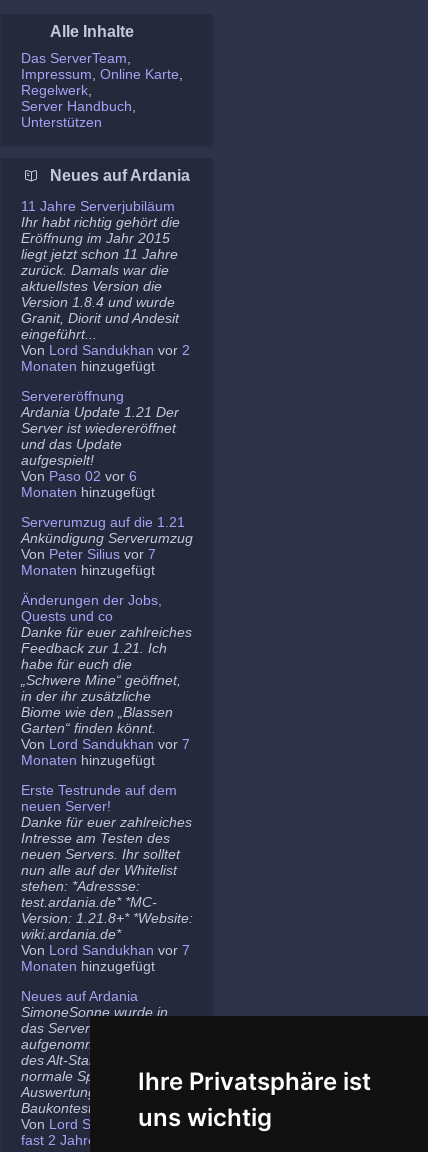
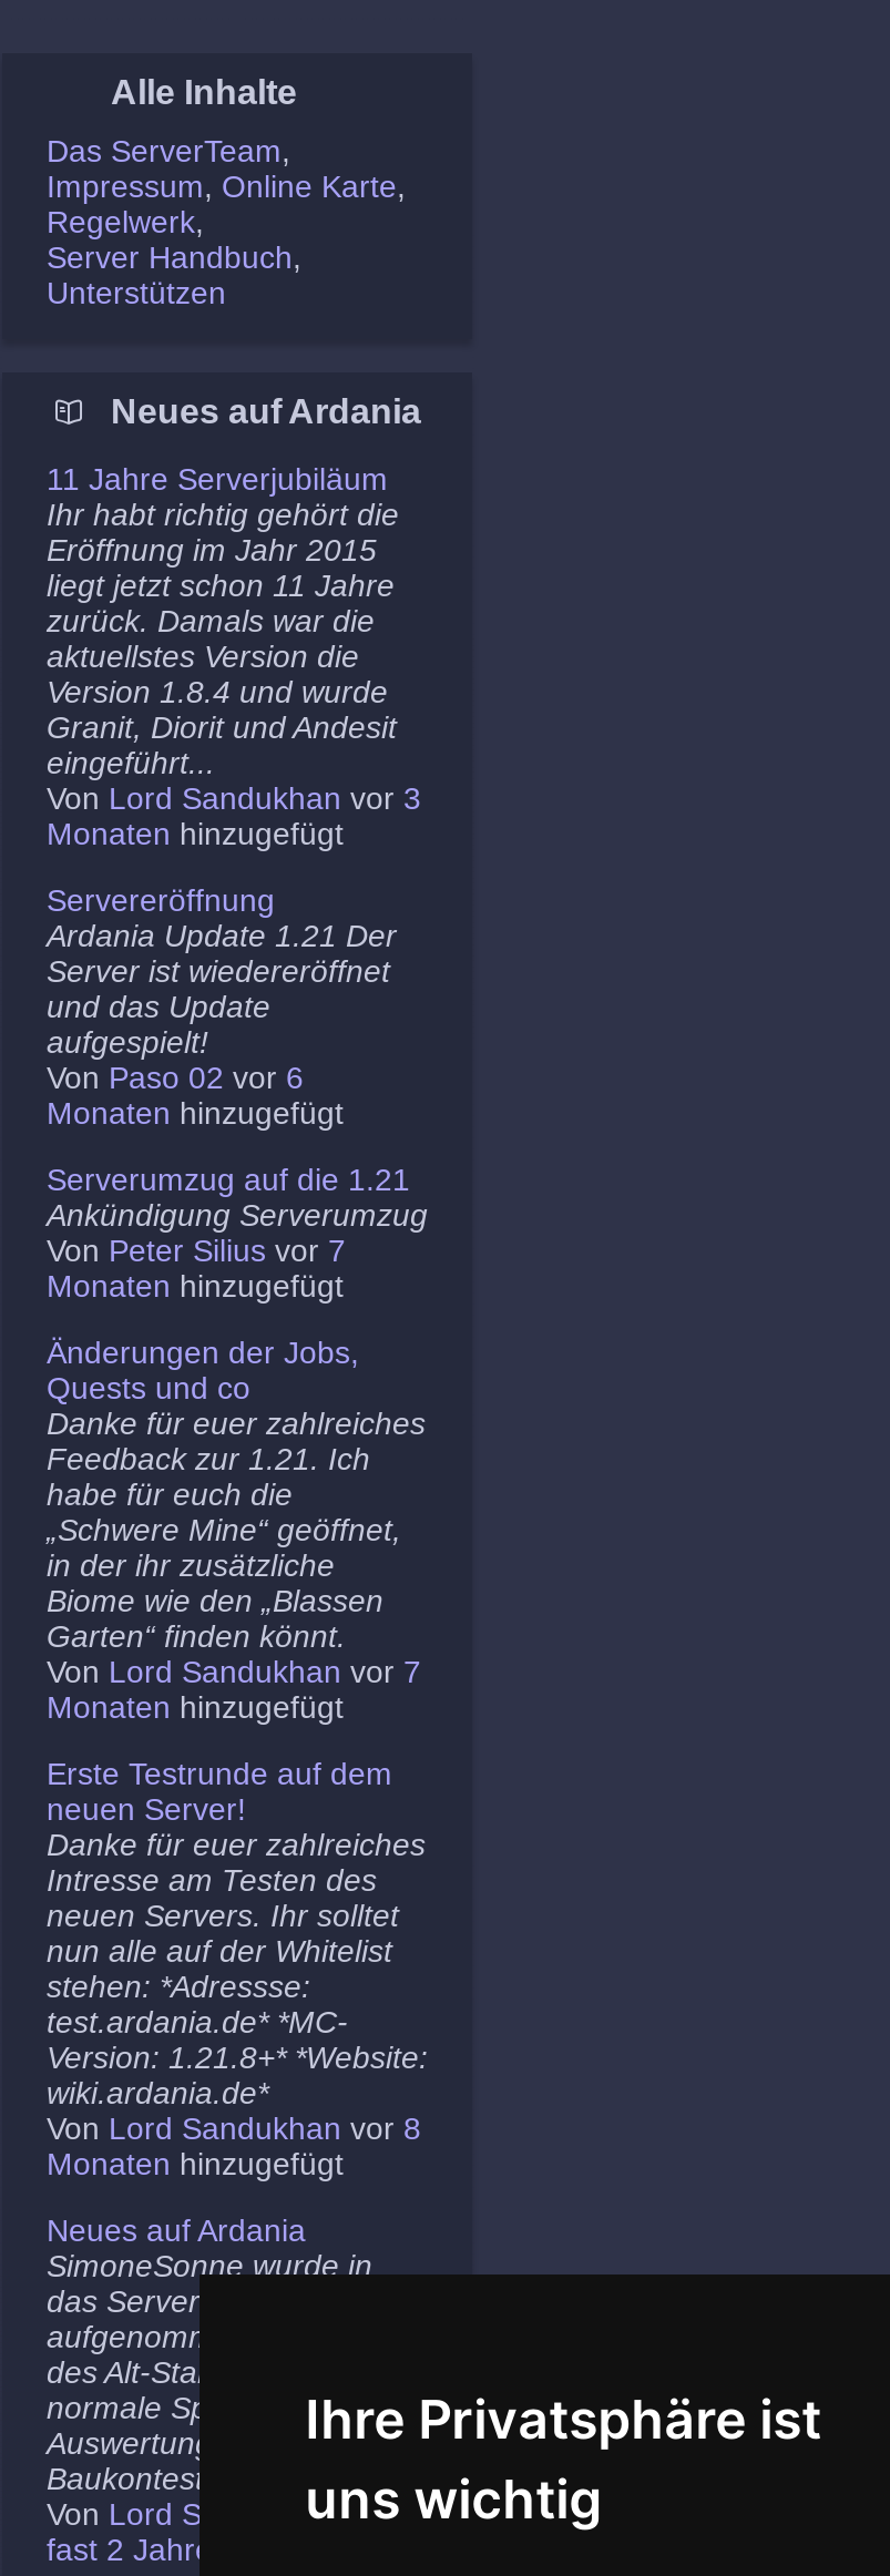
- Von Lord Sandukhan vor 2
+ Von Lord Sandukhan vor 3

- Von Lord Sandukhan vor 7
+ Von Lord Sandukhan vor 8
